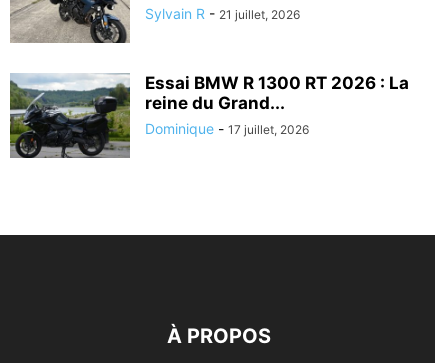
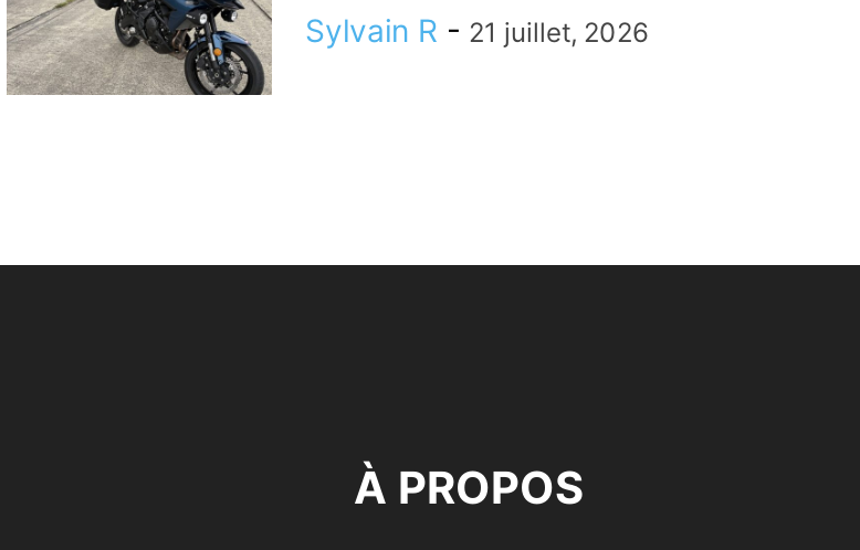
- [image]
- Essai BMW R 1300 RT 2026 : La
- reine du Grand...
- Dominique - 17 juillet, 2026
